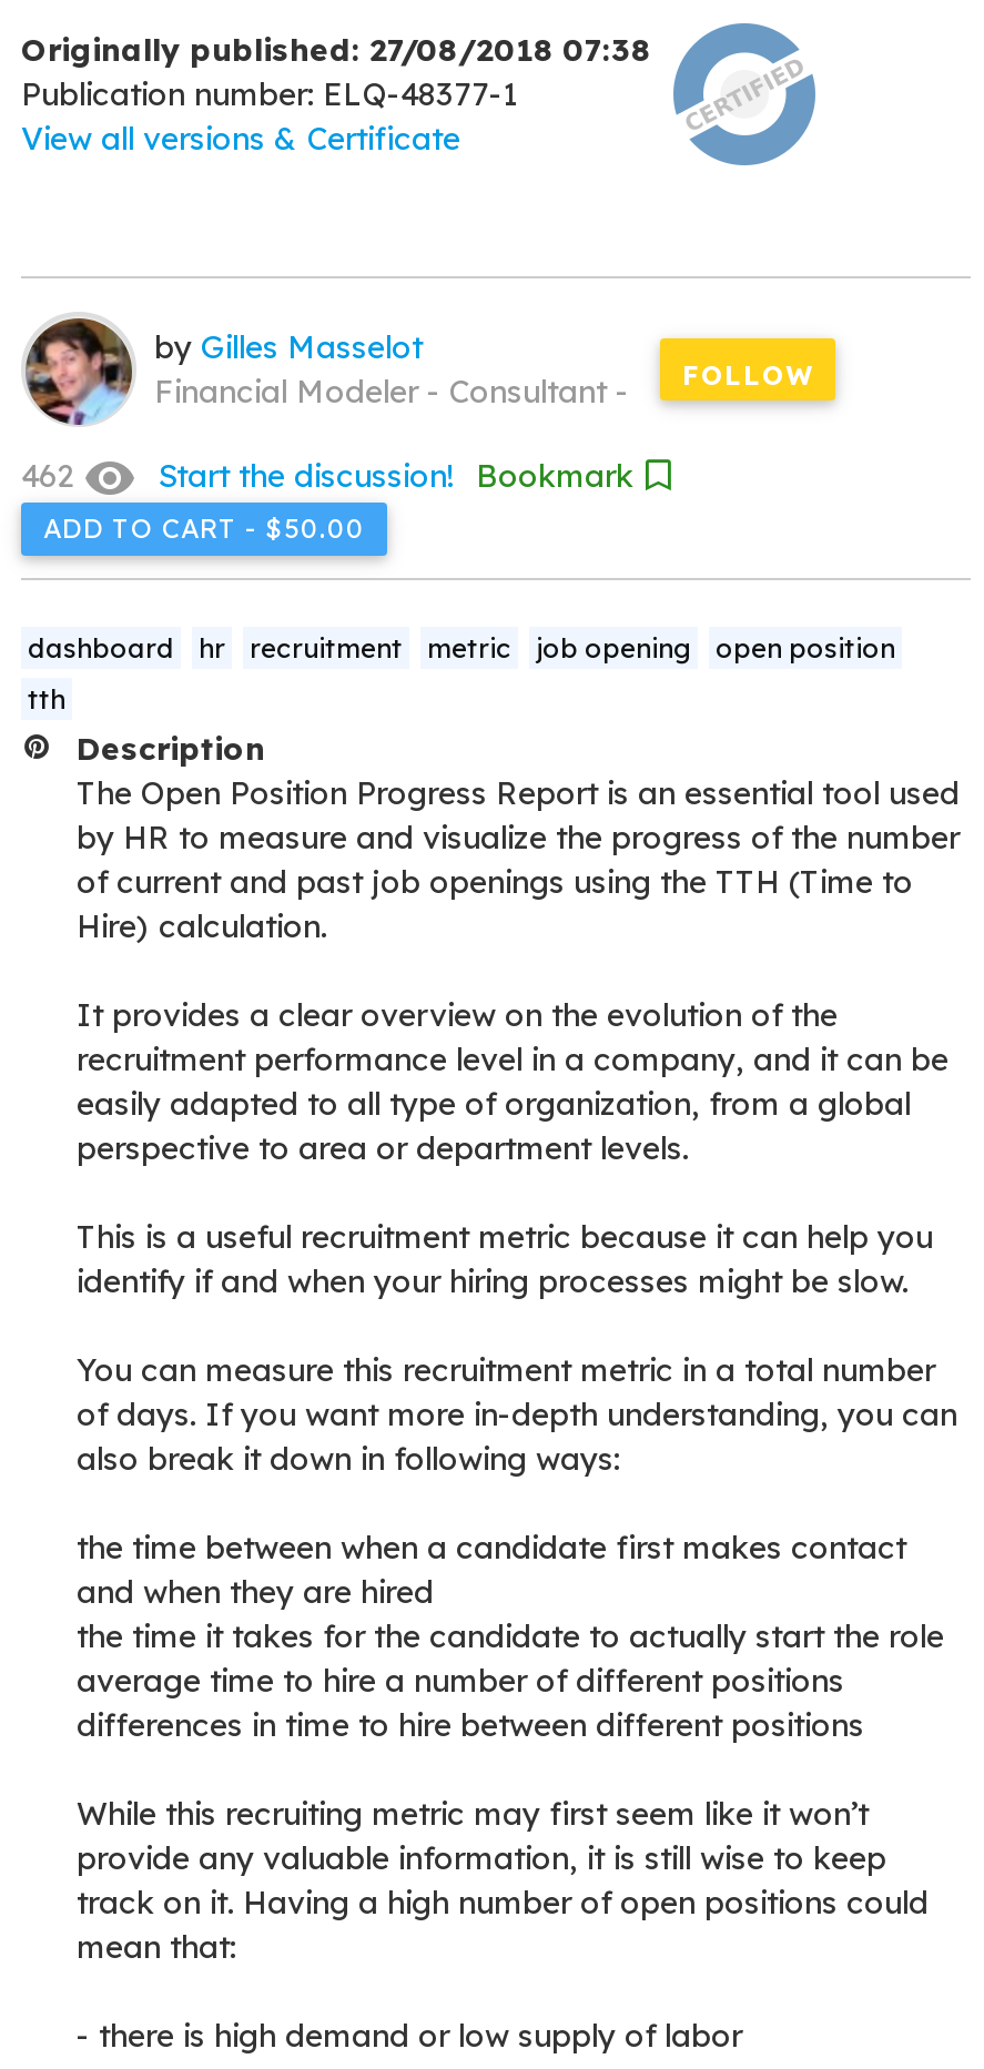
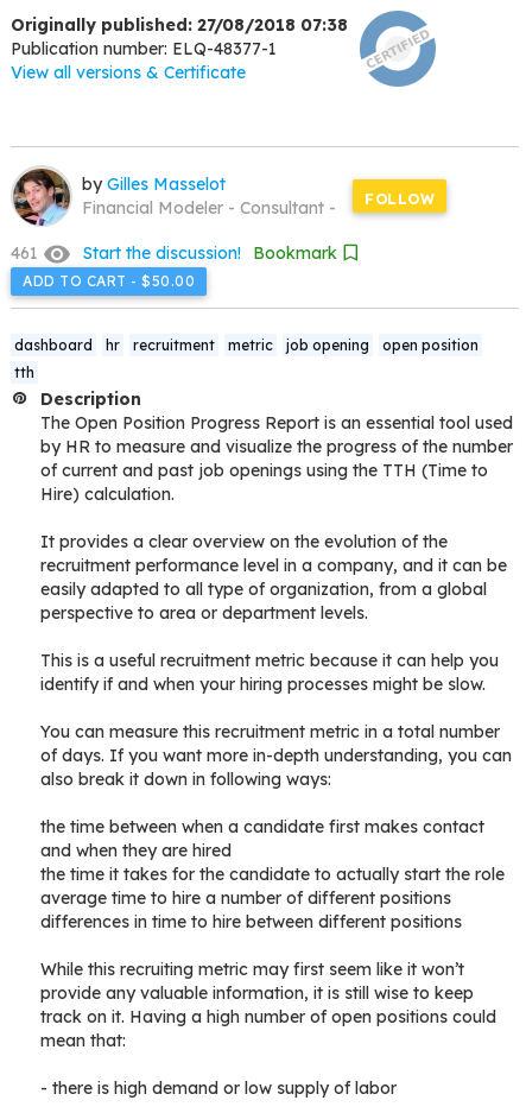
- 462 remove_red_eye Start the discussion! Bookmark
+ 461 remove_red_eye Start the discussion! Bookmark
